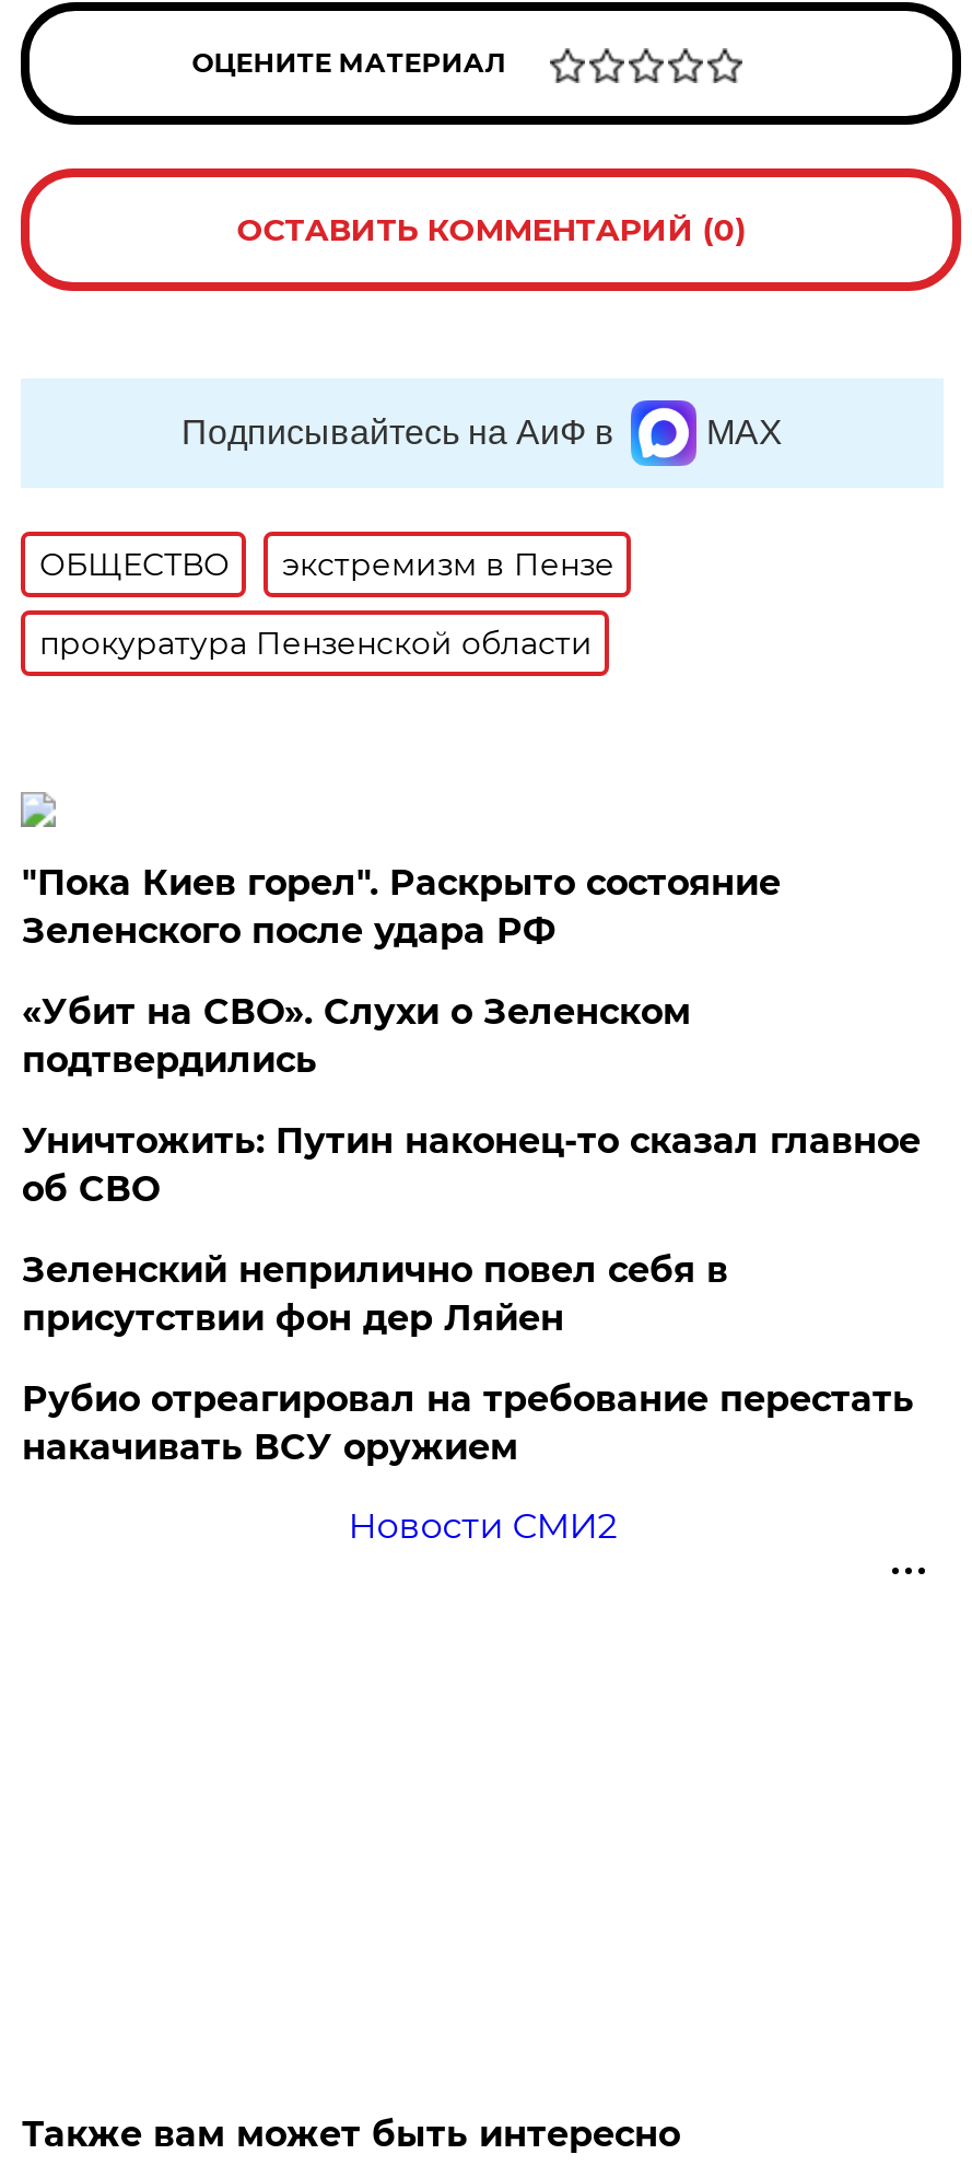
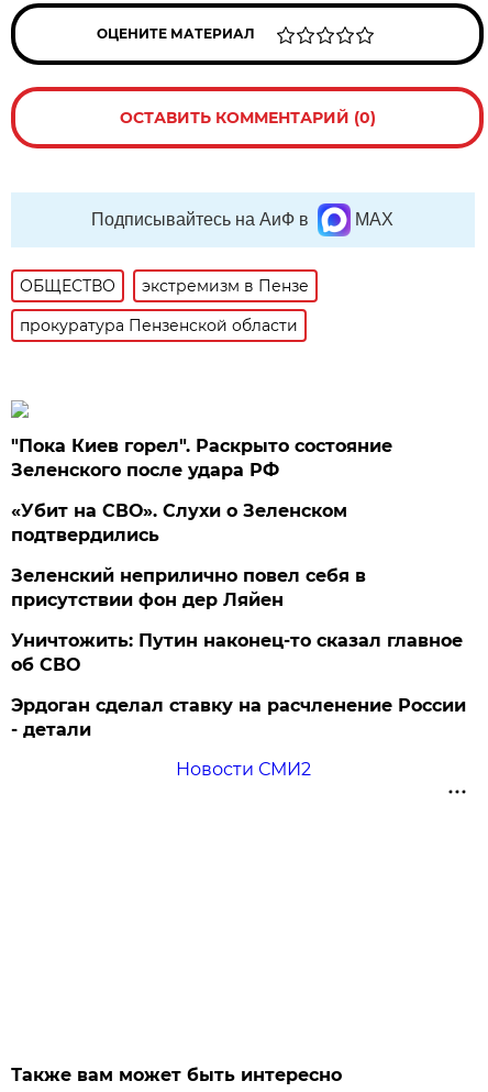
moved down: Уничтожить: Путин наконец-то сказал главное | об СВО

moved up: Зеленский неприлично повел cебя в | присутствии фон дер Ляйен

- Рубио отреагировал на требование перестать
- накачивать ВСУ оружием
+ Эрдоган сделал ставку на расчленение России
+ - детали
